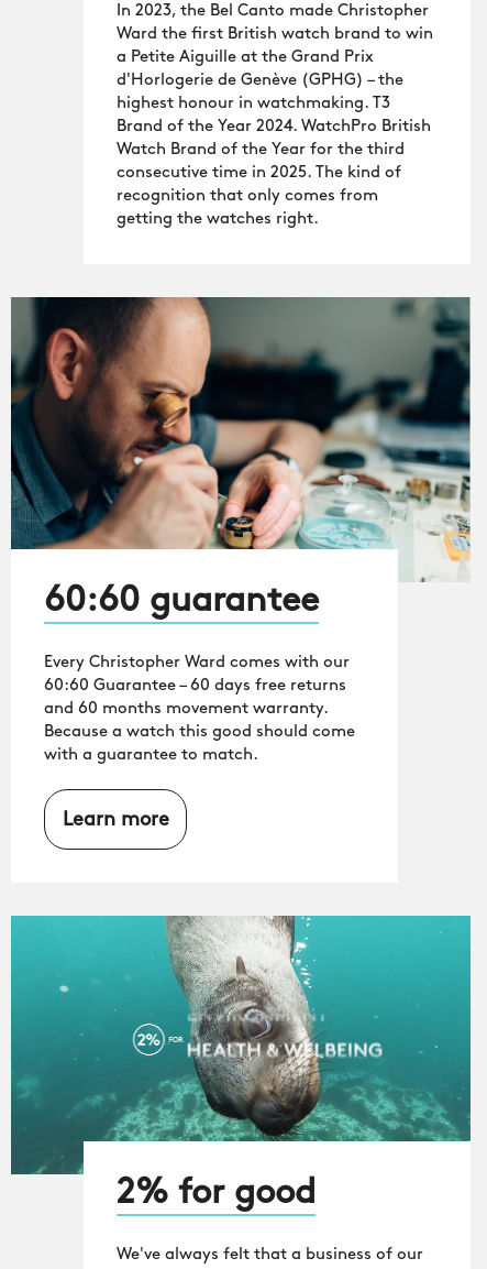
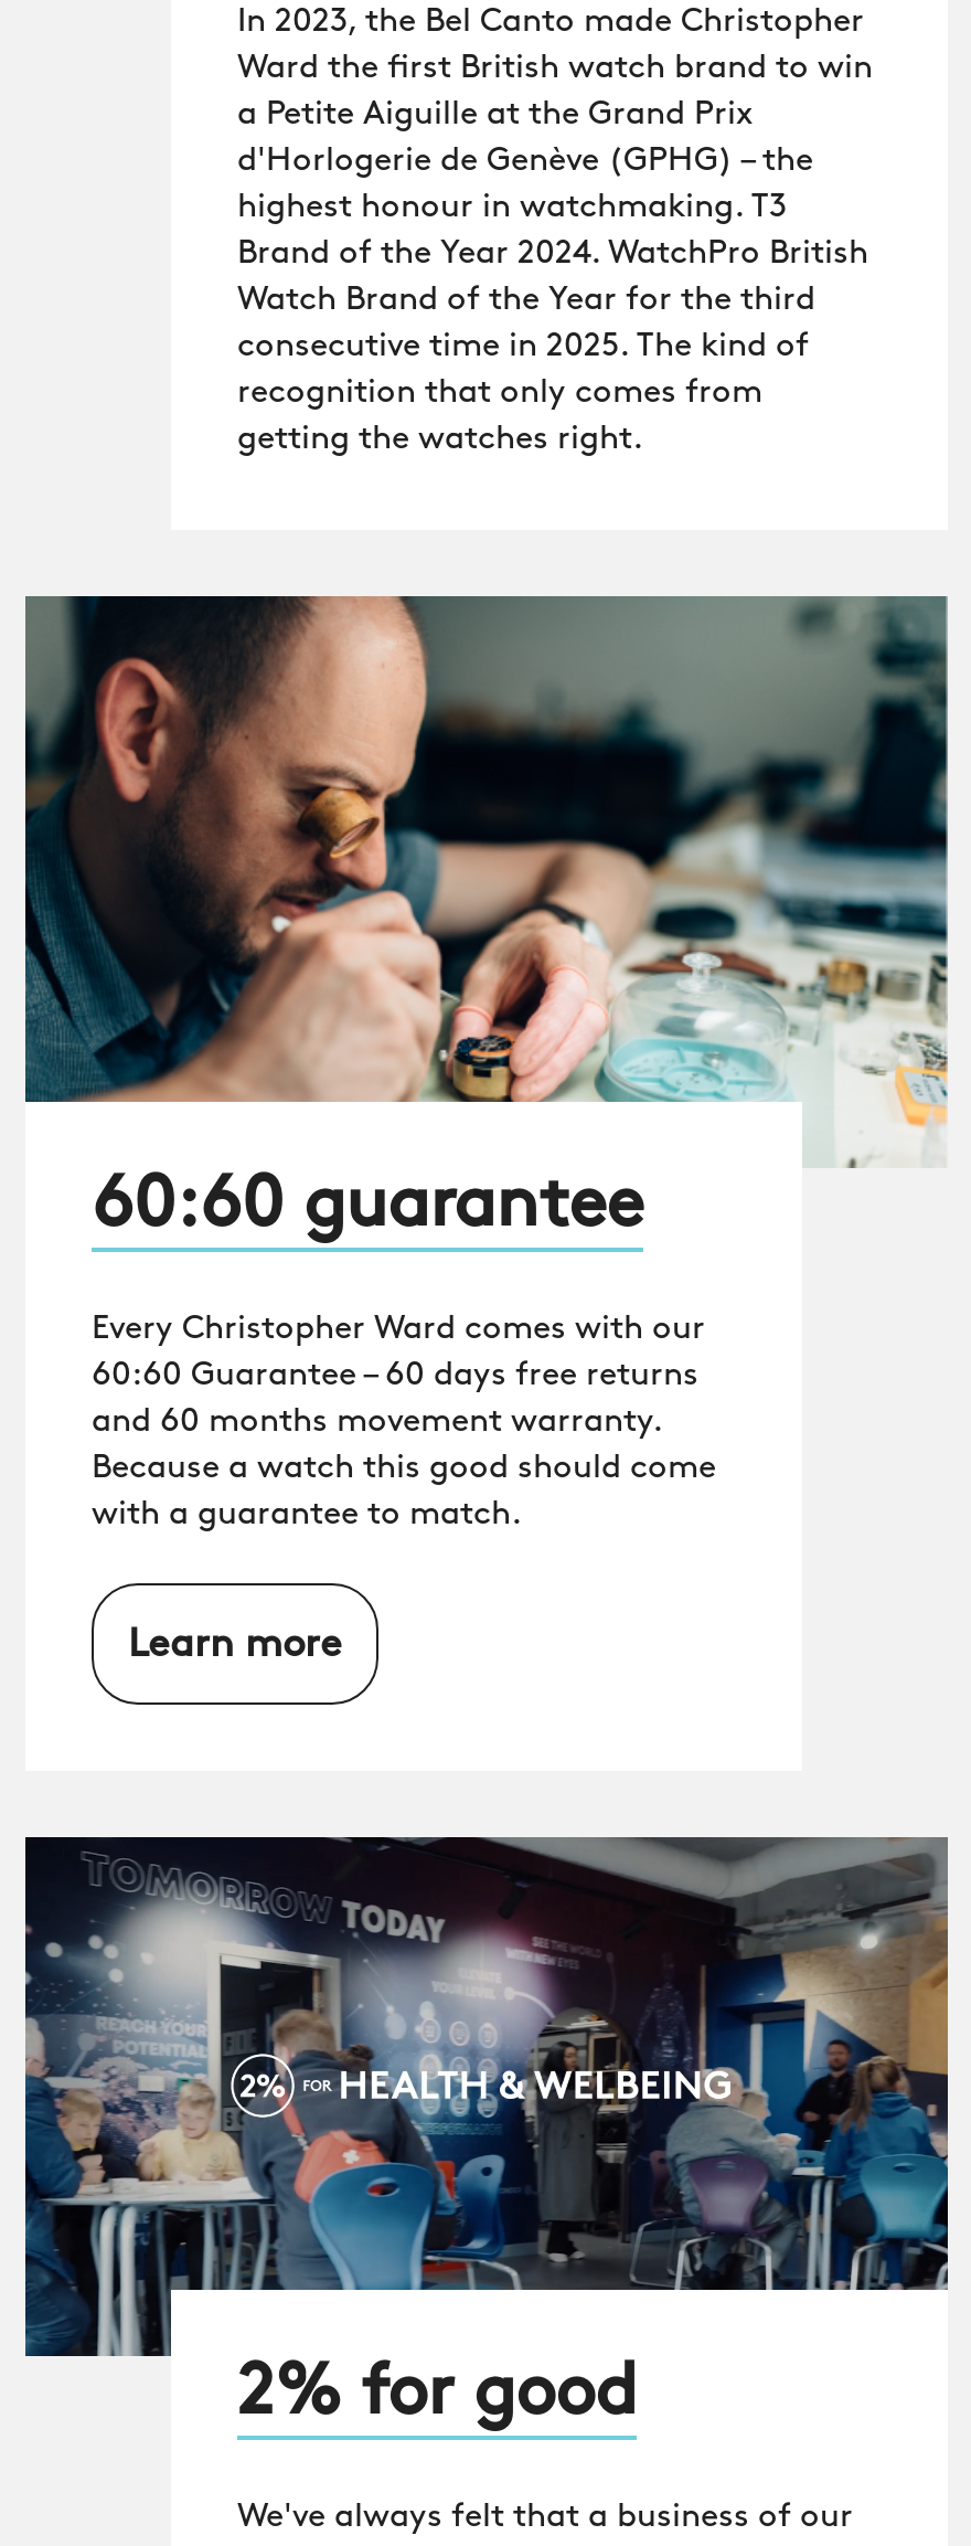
- [image]
+ [image]
